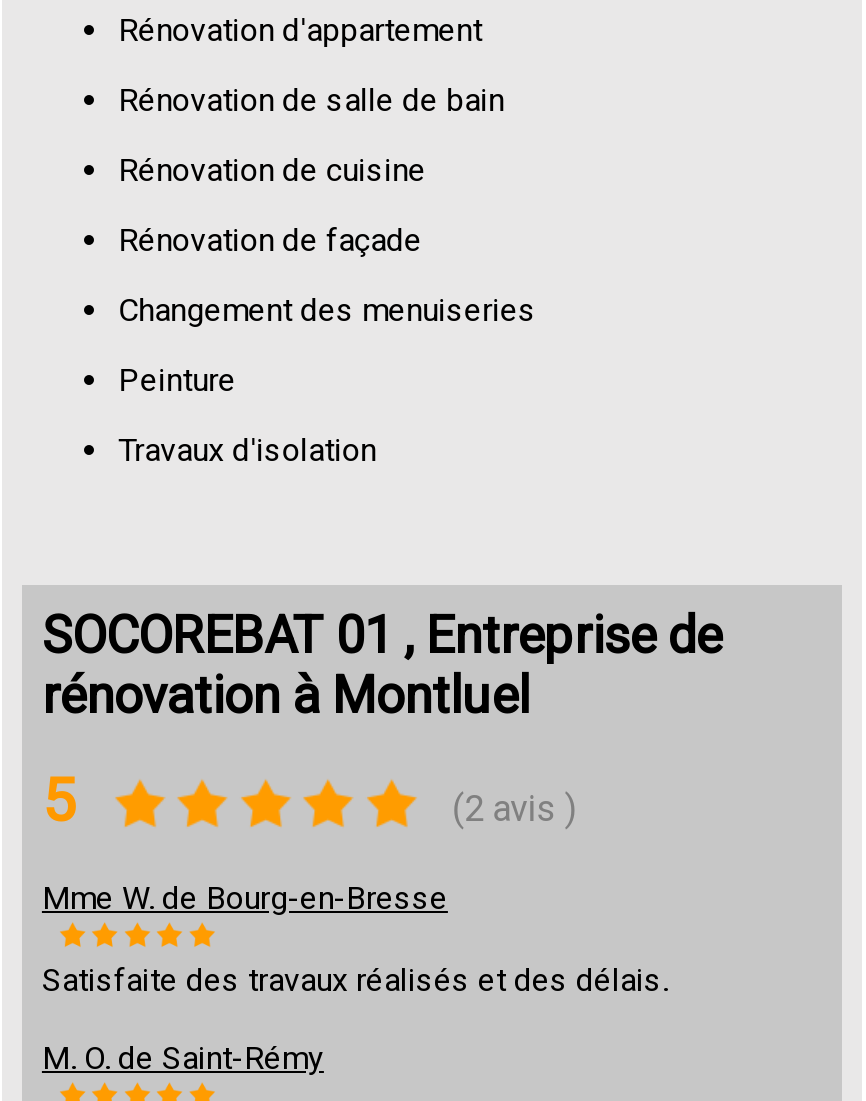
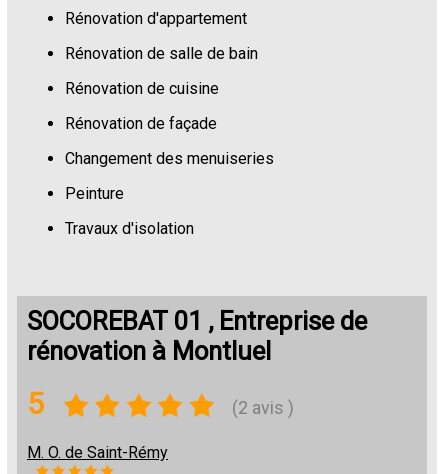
- Mme W. de Bourg-en-Bresse
- Satisfaite des travaux réalisés et des délais.
